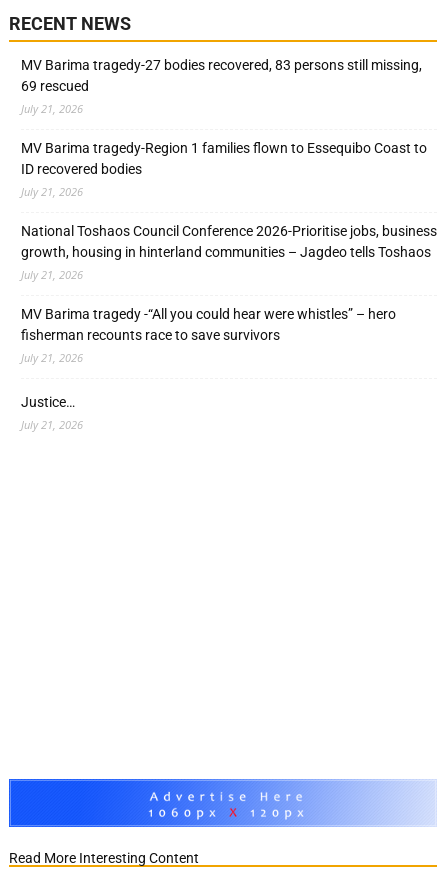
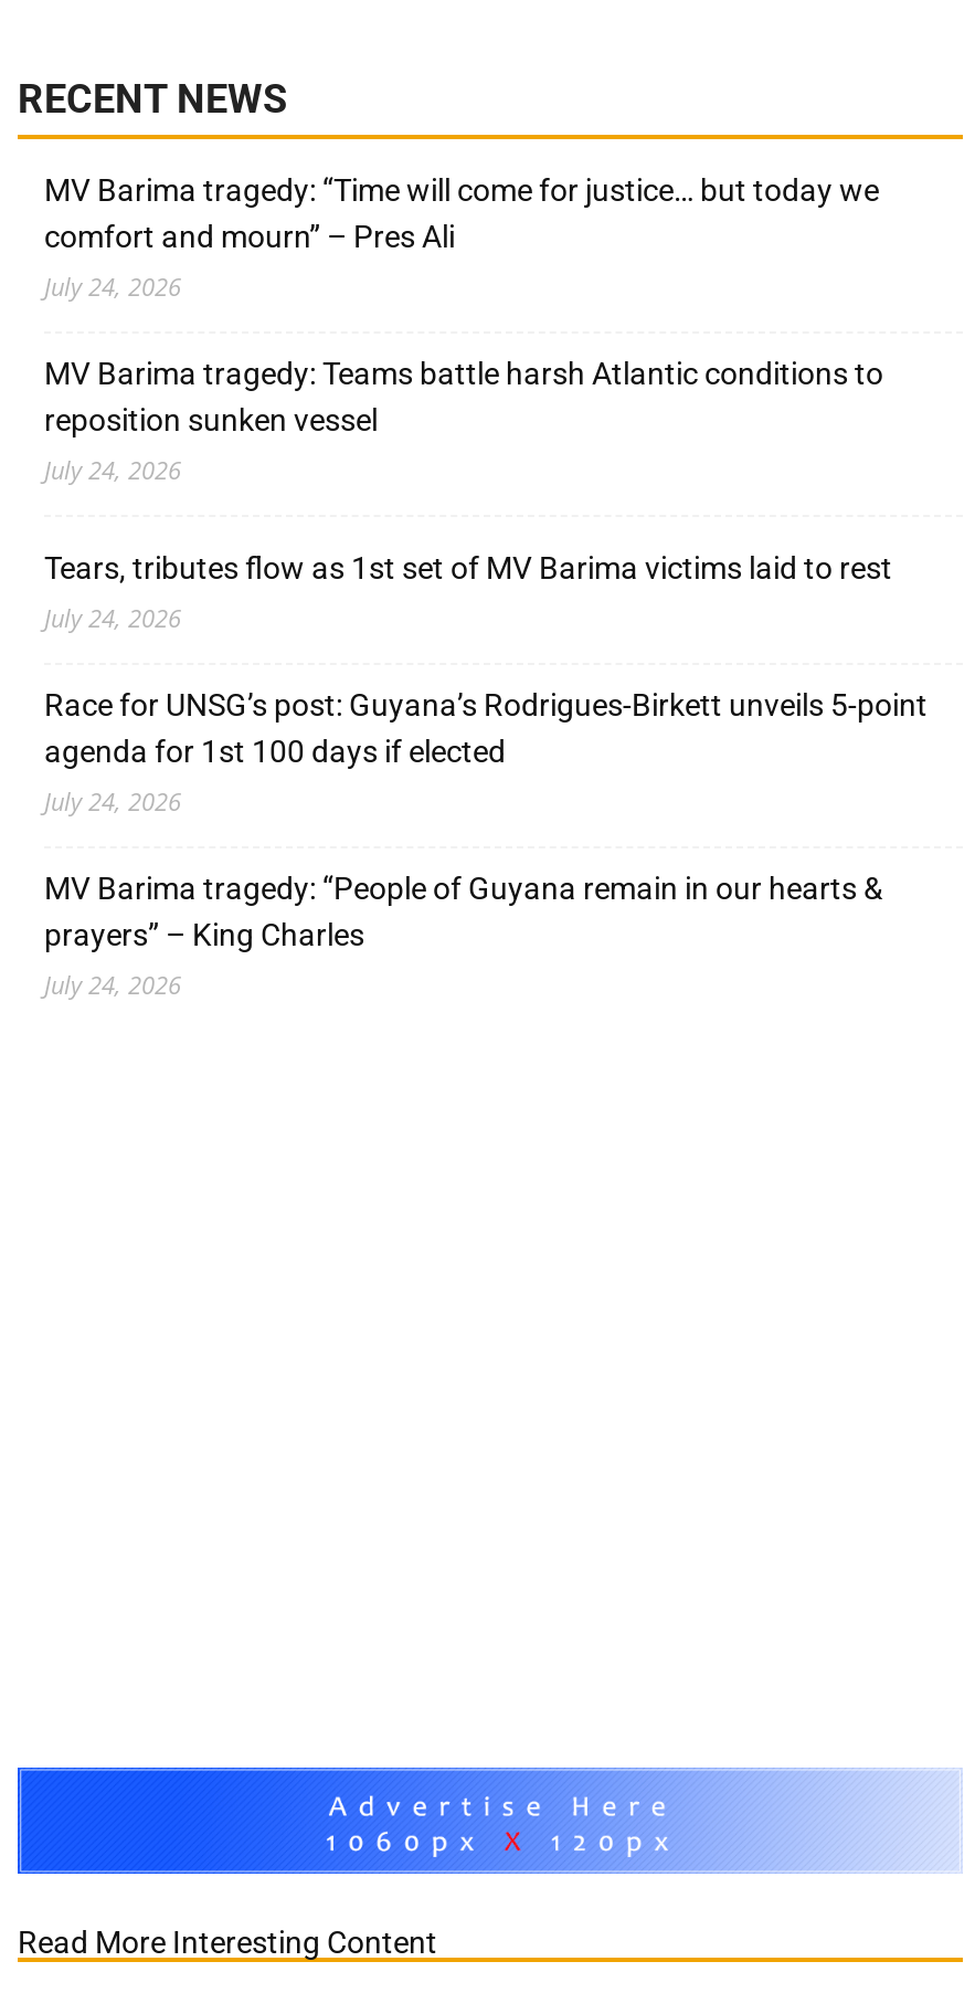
- MV Barima tragedy-27 bodies recovered, 83 persons still missing,
- 69 rescued
- July 21, 2026
+ MV Barima tragedy: “Time will come for justice… but today we
+ comfort and mourn” – Pres Ali
+ July 24, 2026

- MV Barima tragedy-Region 1 families flown to Essequibo Coast to
- ID recovered bodies
- July 21, 2026
+ MV Barima tragedy: Teams battle harsh Atlantic conditions to
+ reposition sunken vessel
+ July 24, 2026

- National Toshaos Council Conference 2026-Prioritise jobs, business
- growth, housing in hinterland communities – Jagdeo tells Toshaos
- July 21, 2026
+ Tears, tributes flow as 1st set of MV Barima victims laid to rest
+ July 24, 2026

- MV Barima tragedy -“All you could hear were whistles” – hero
- fisherman recounts race to save survivors
- July 21, 2026
+ Race for UNSG’s post: Guyana’s Rodrigues-Birkett unveils 5-point
+ agenda for 1st 100 days if elected
+ July 24, 2026

- Justice…
- July 21, 2026
+ MV Barima tragedy: “People of Guyana remain in our hearts &
+ prayers” – King Charles
+ July 24, 2026
